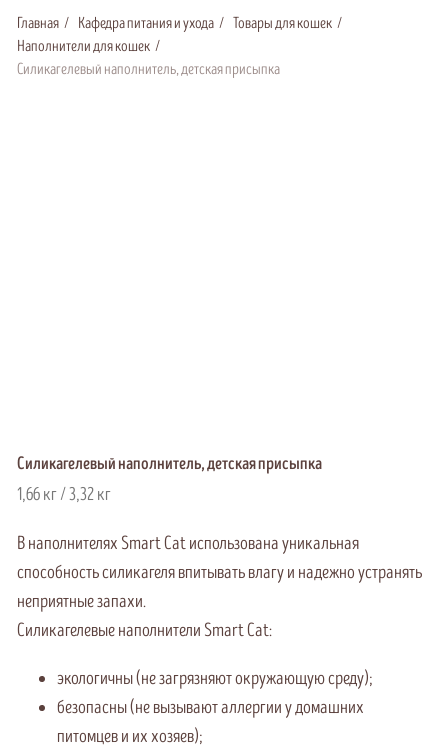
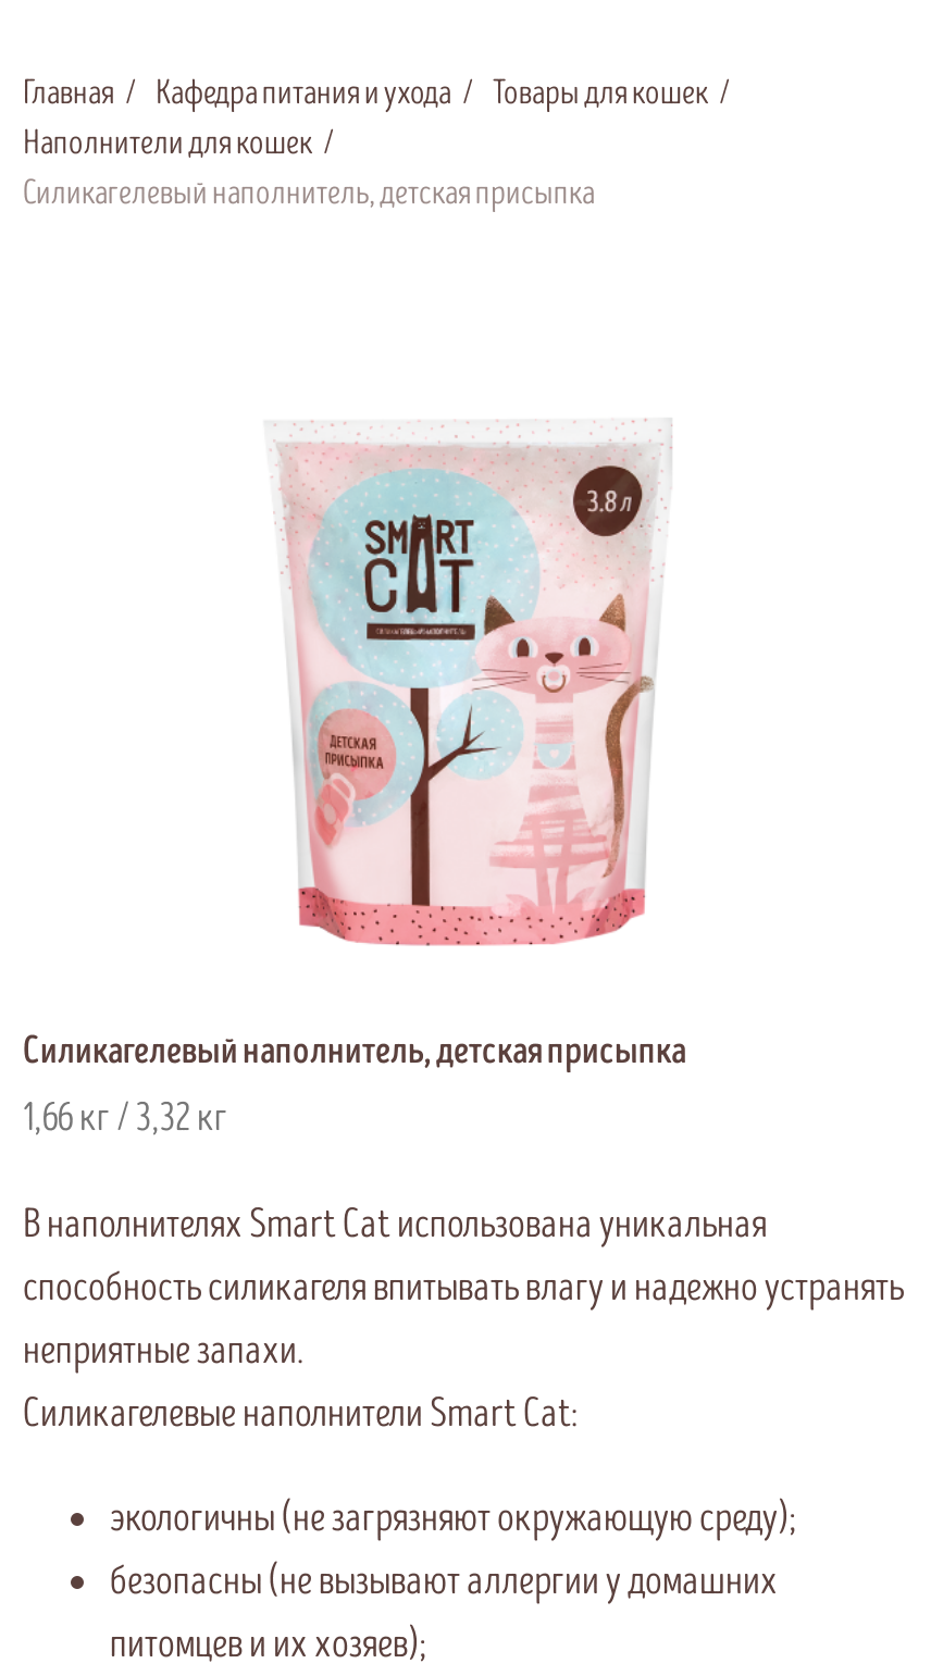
+ [image]
